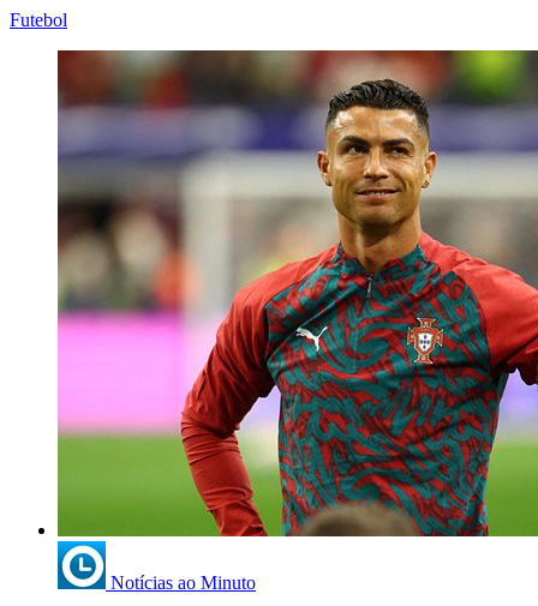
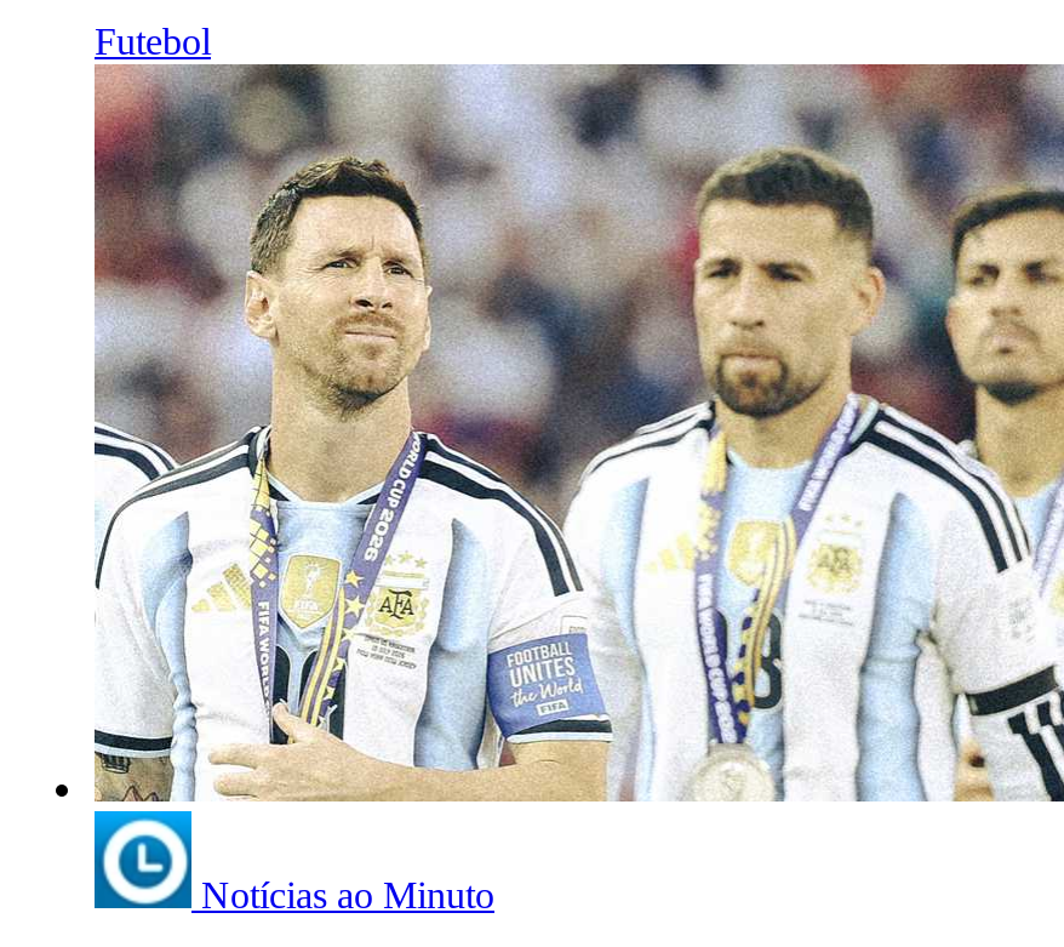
- [image]
+ [image]
